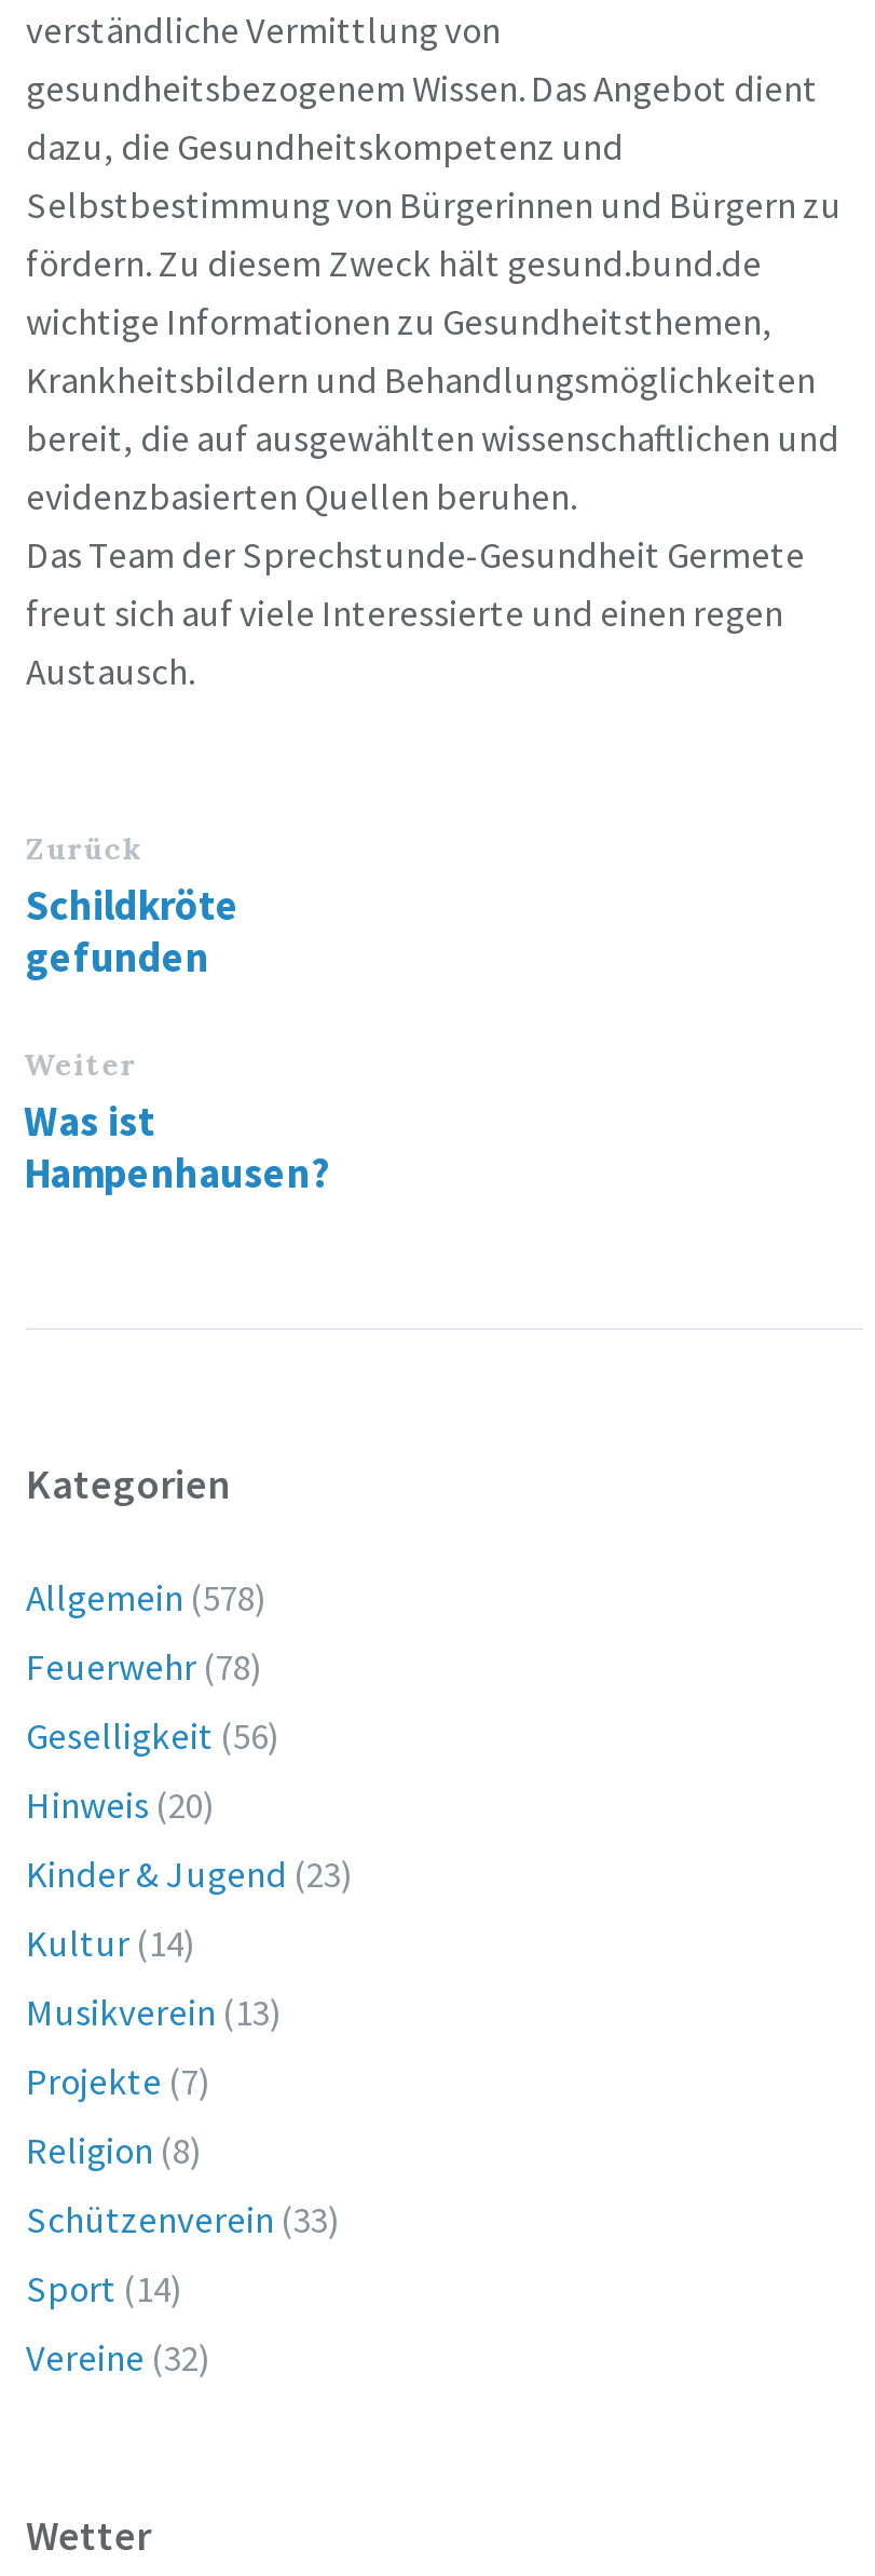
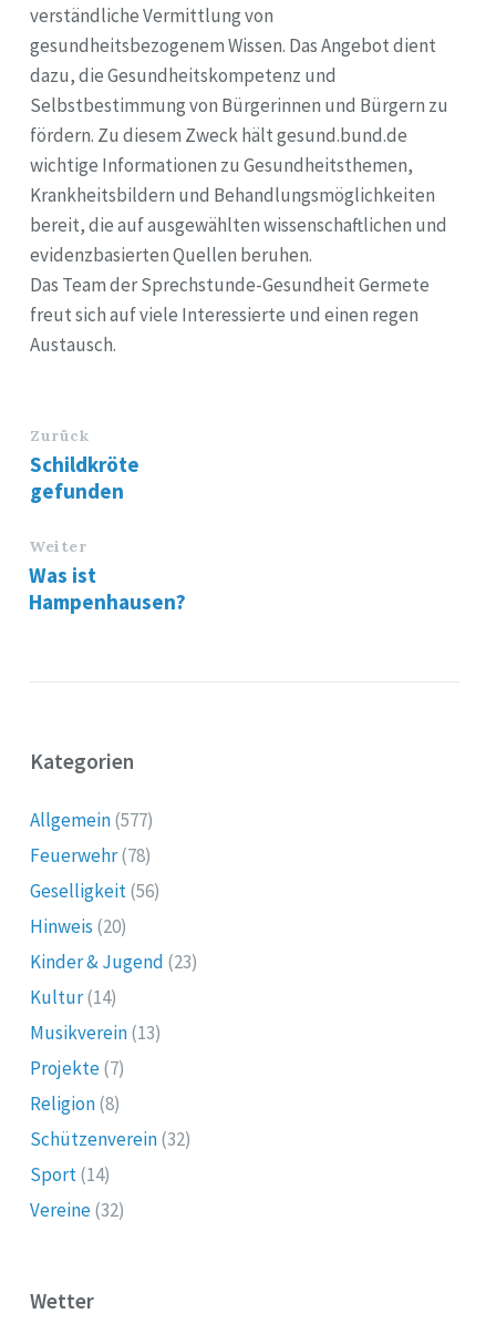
- Allgemein (578)
+ Allgemein (577)

- Schützenverein (33)
+ Schützenverein (32)
